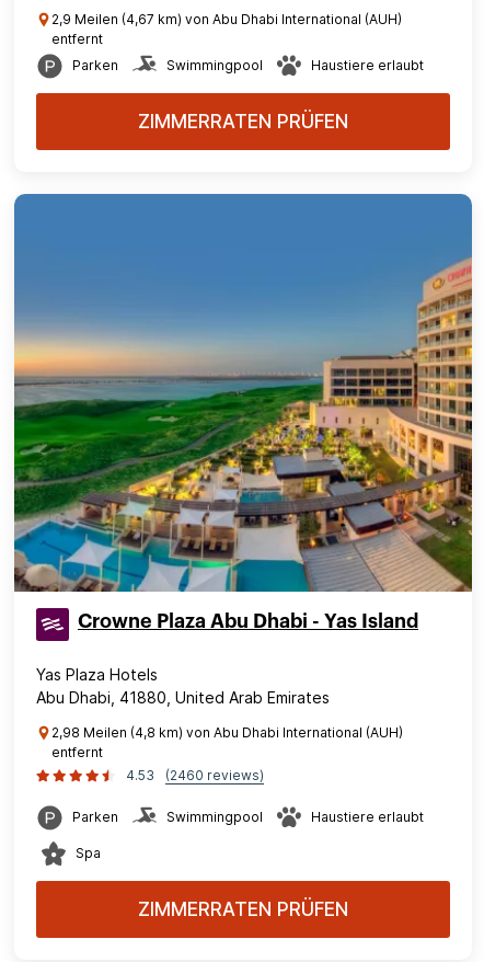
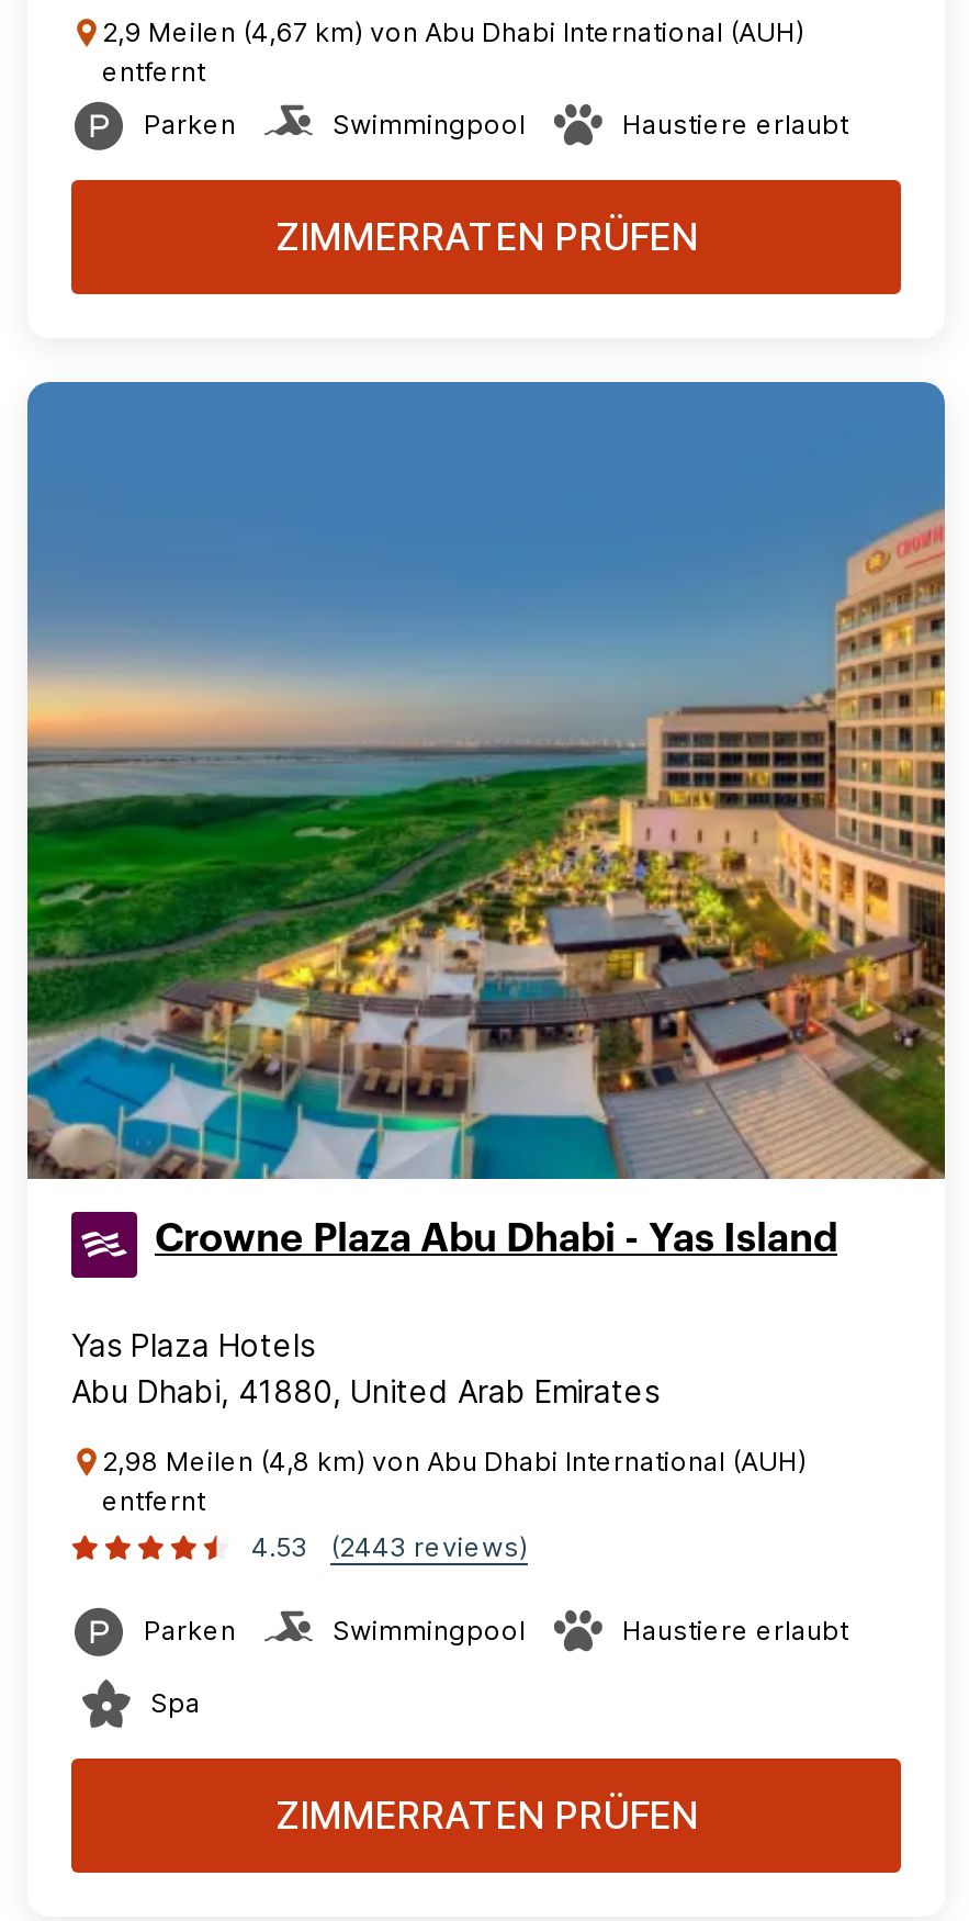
- 4.53 (2460 reviews)
+ 4.53 (2443 reviews)
